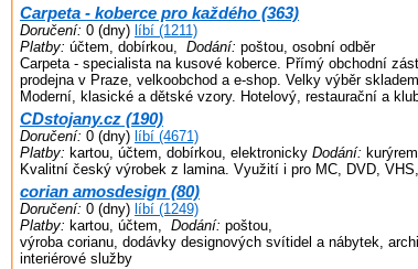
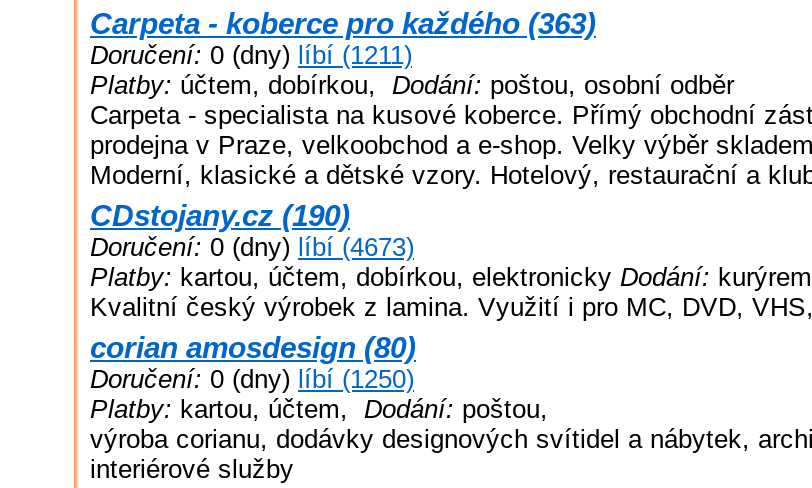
- Doručení: 0 (dny) líbí (4671)
+ Doručení: 0 (dny) líbí (4673)

- Doručení: 0 (dny) líbí (1249)
+ Doručení: 0 (dny) líbí (1250)
